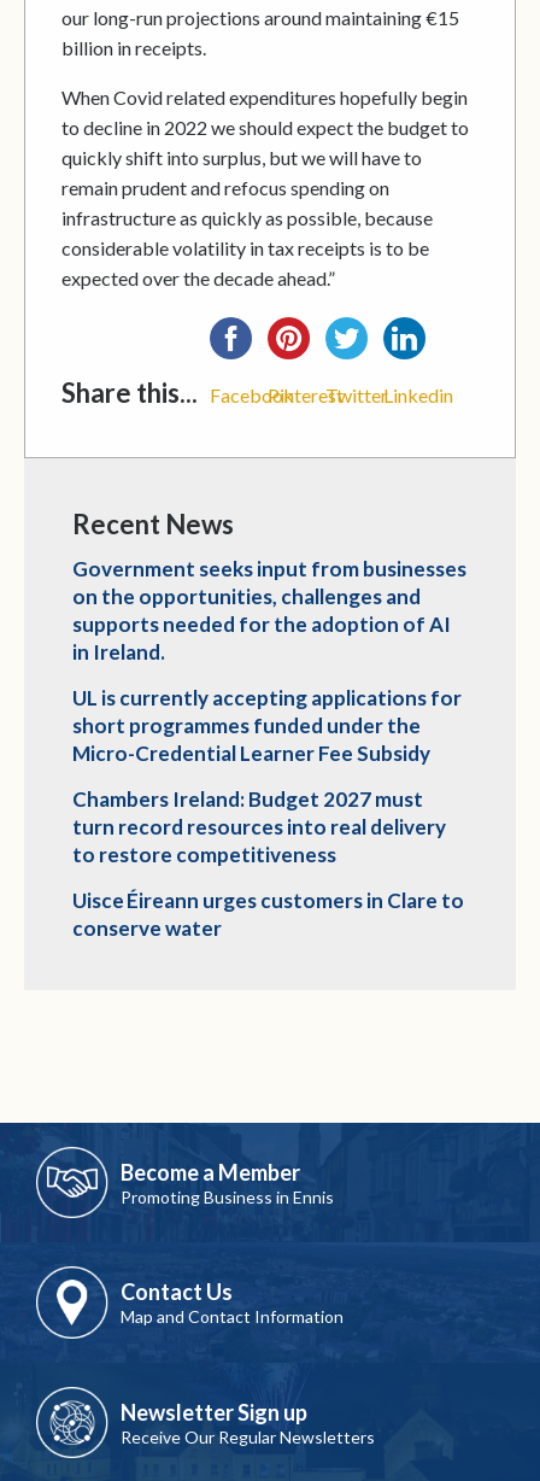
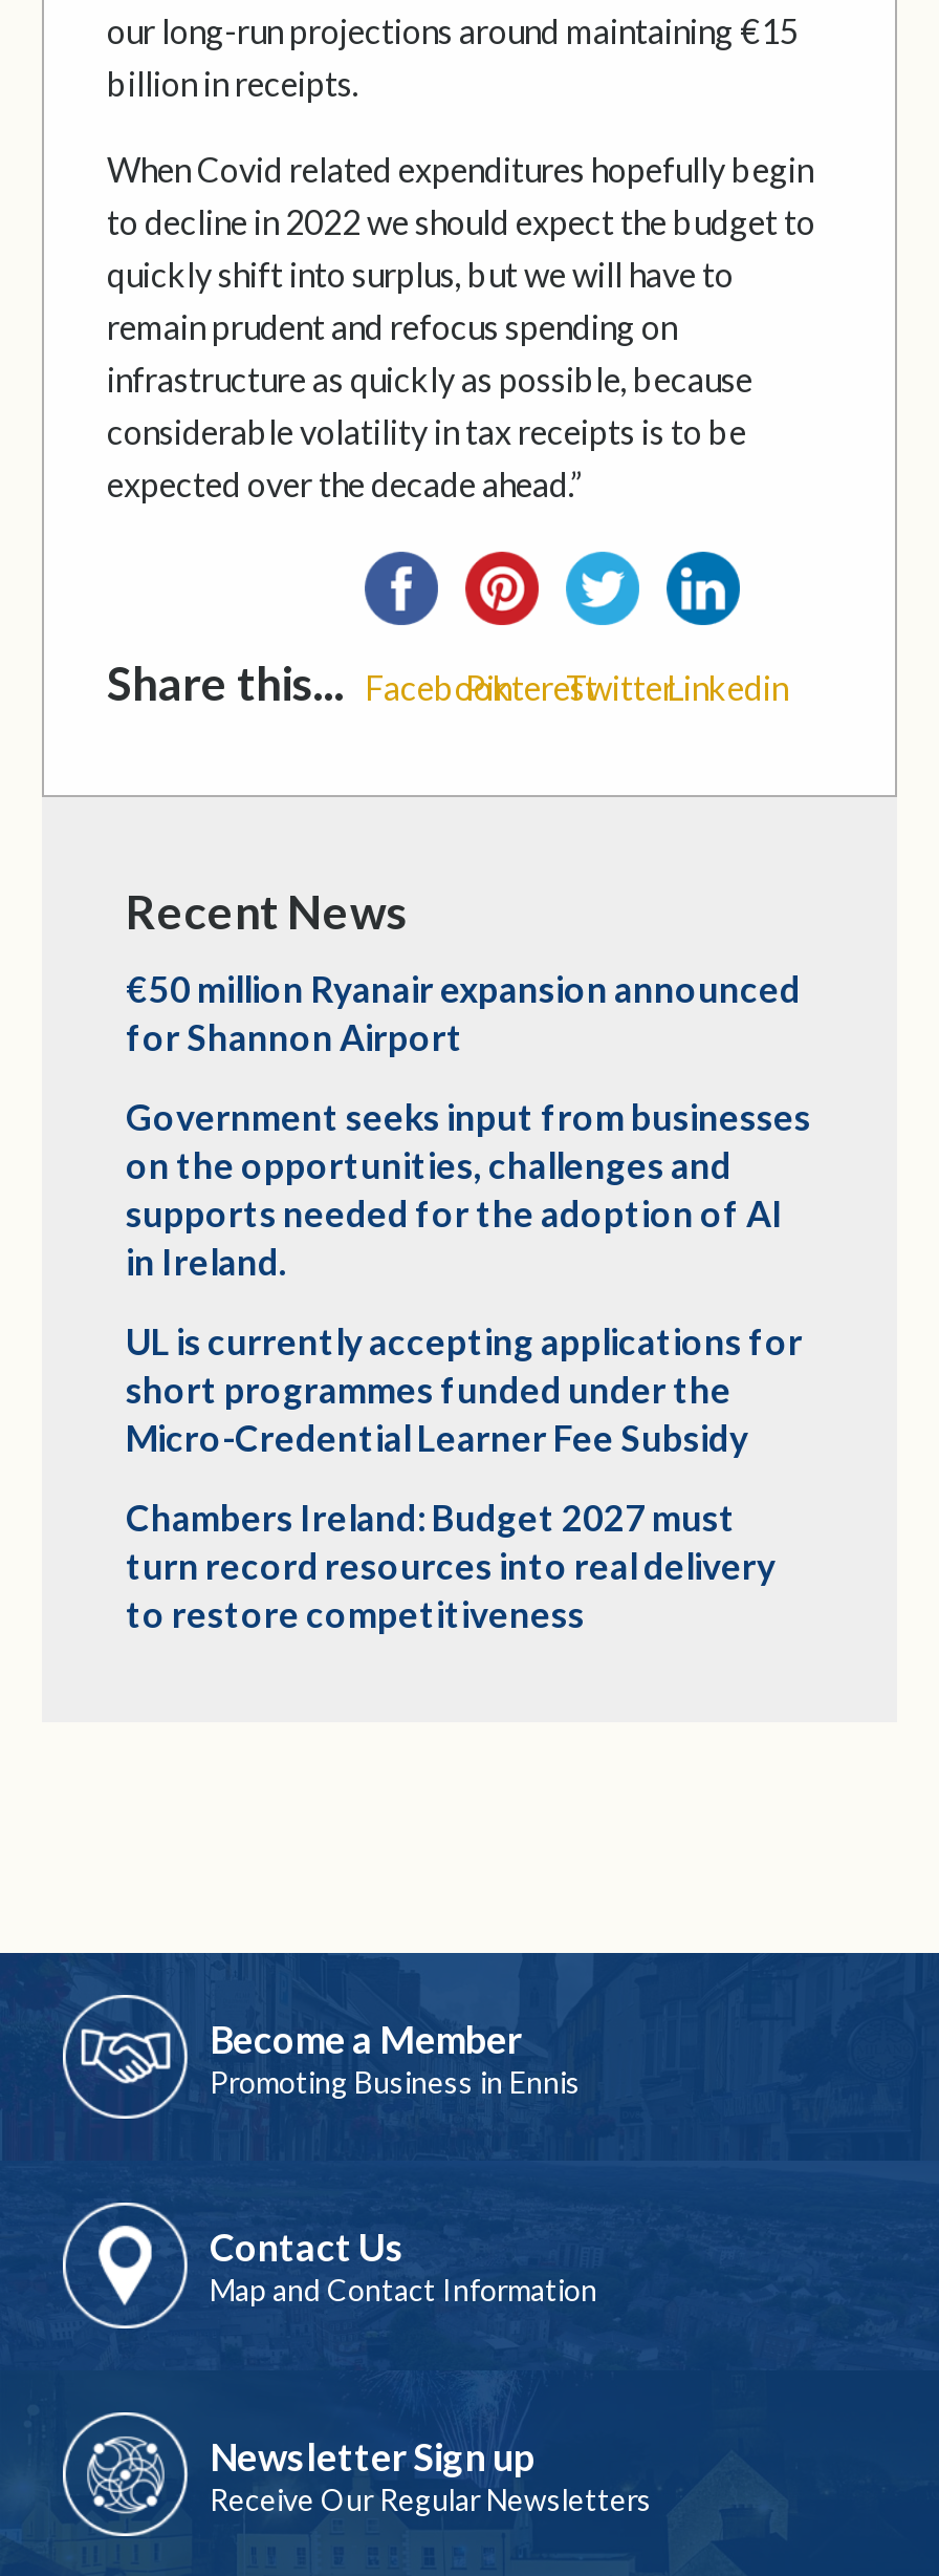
+ €50 million Ryanair expansion announced
+ for Shannon Airport

moved down: Government seeks input from businesses | on the opportunities, challenges and | supports needed for the adoption of AI | ... | turn record resources into real delivery | to restore competitiveness

- Uisce Éireann urges customers in Clare to
- conserve water
